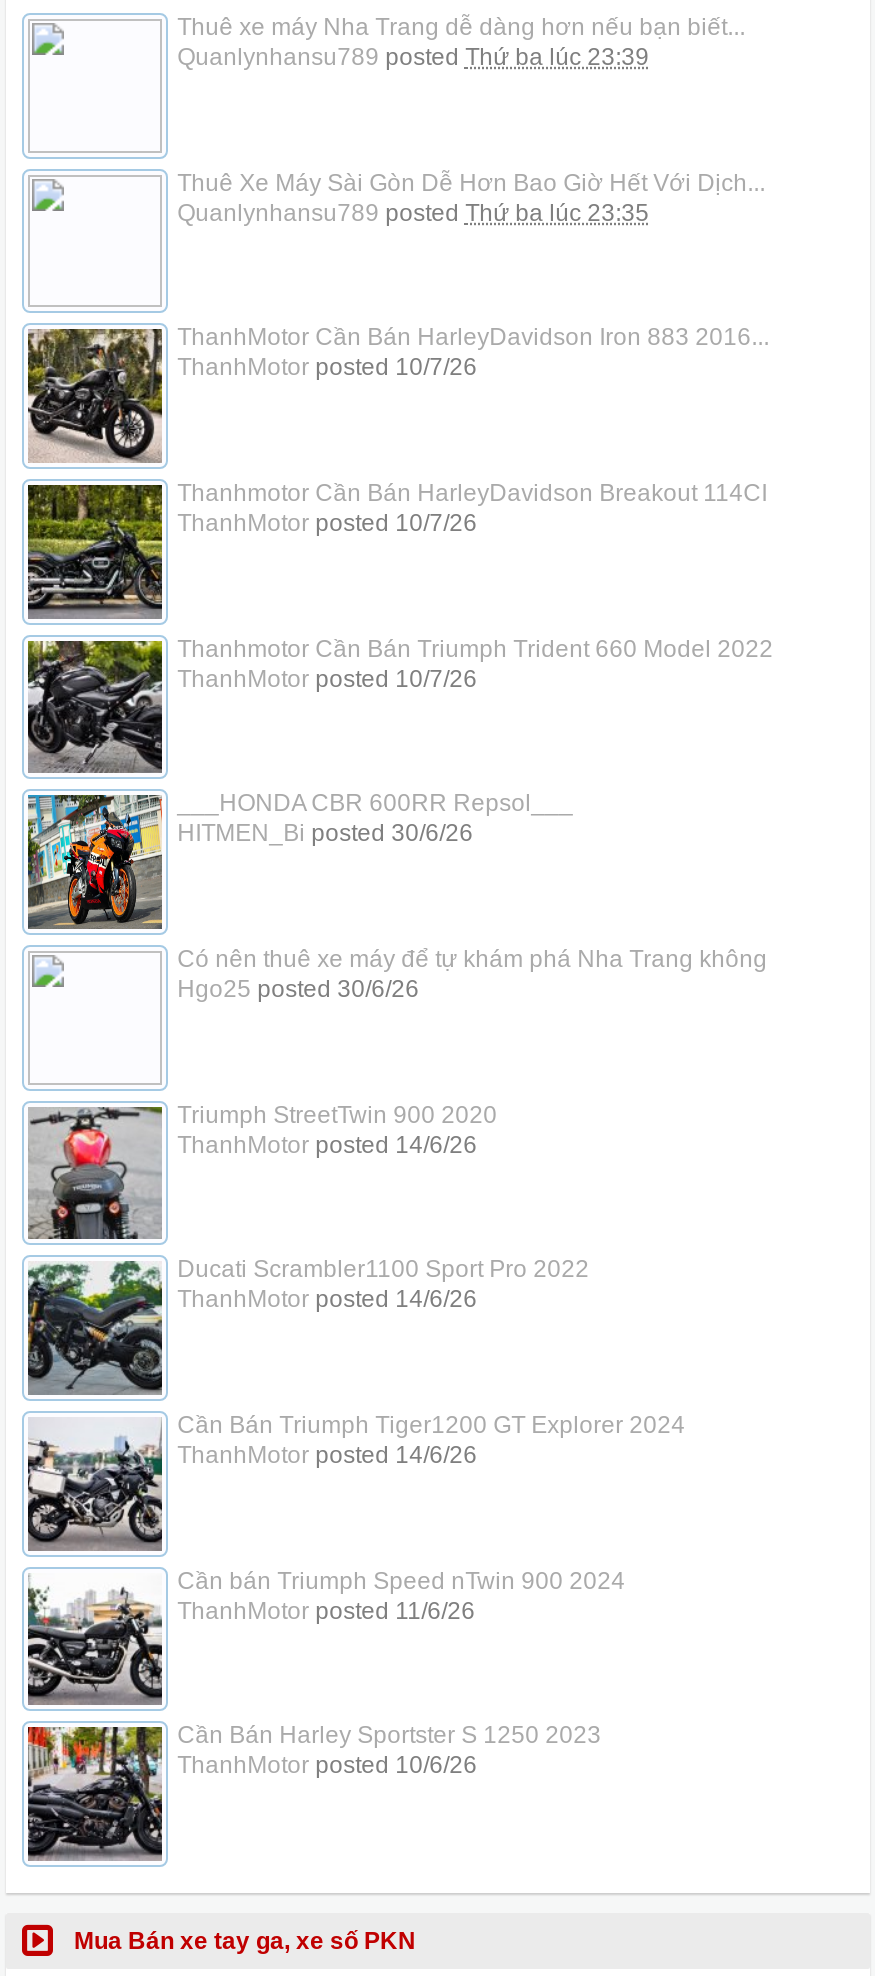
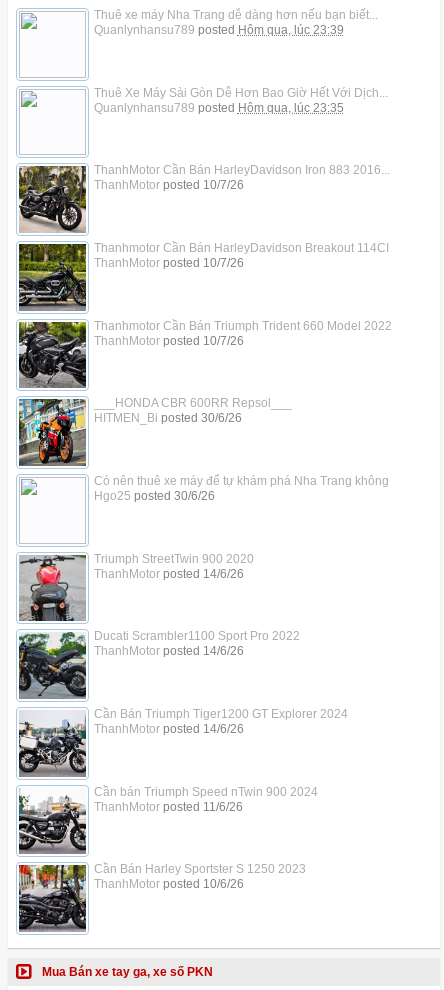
- Quanlynhansu789 posted Thứ ba lúc 23:39
+ Quanlynhansu789 posted Hôm qua, lúc 23:39

- Quanlynhansu789 posted Thứ ba lúc 23:35
+ Quanlynhansu789 posted Hôm qua, lúc 23:35
